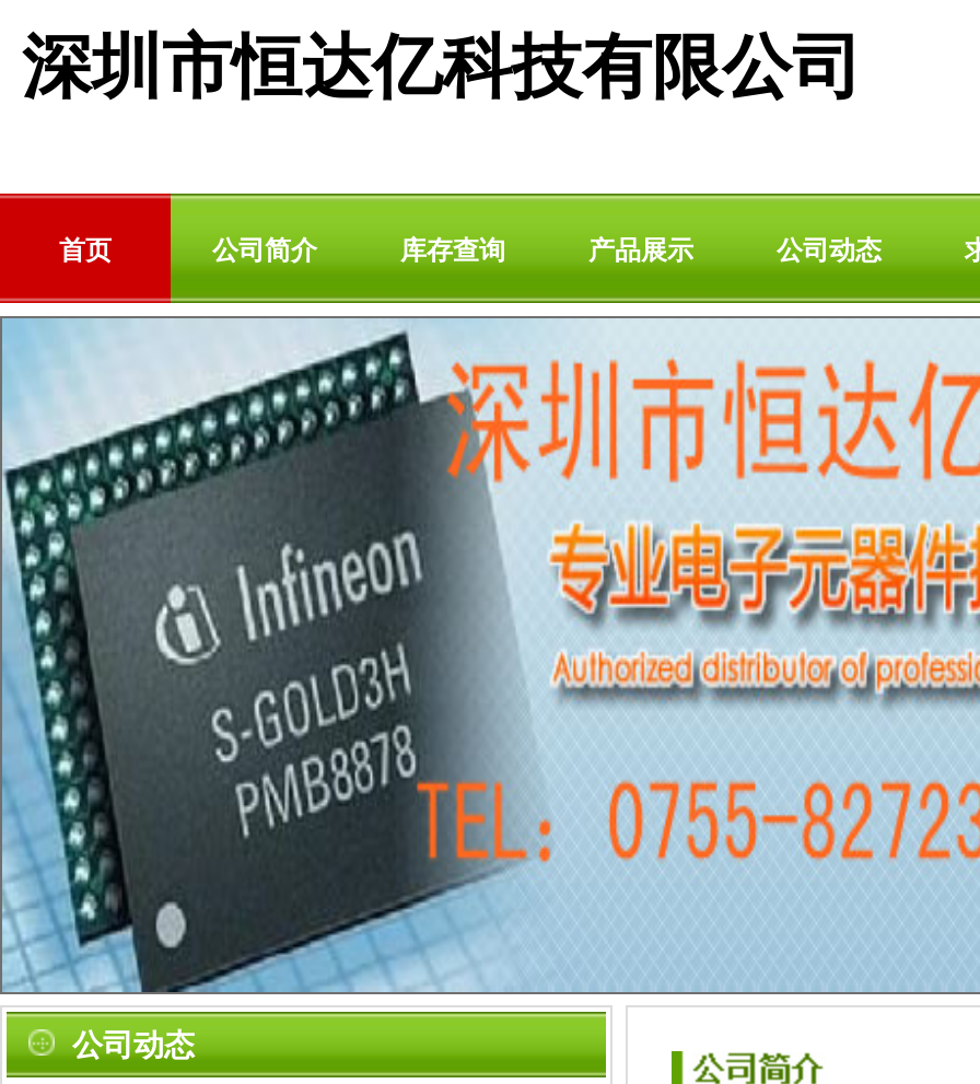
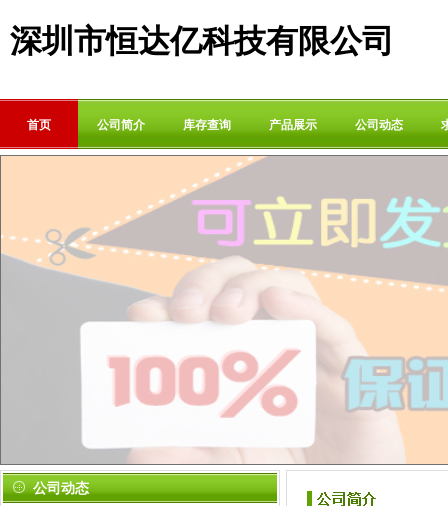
- [image]
+ [image]
